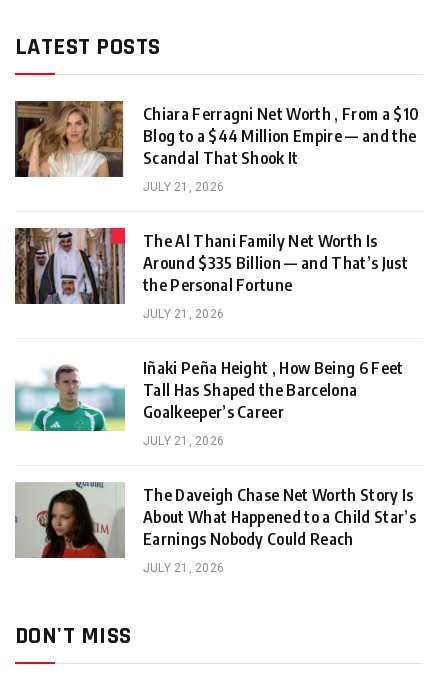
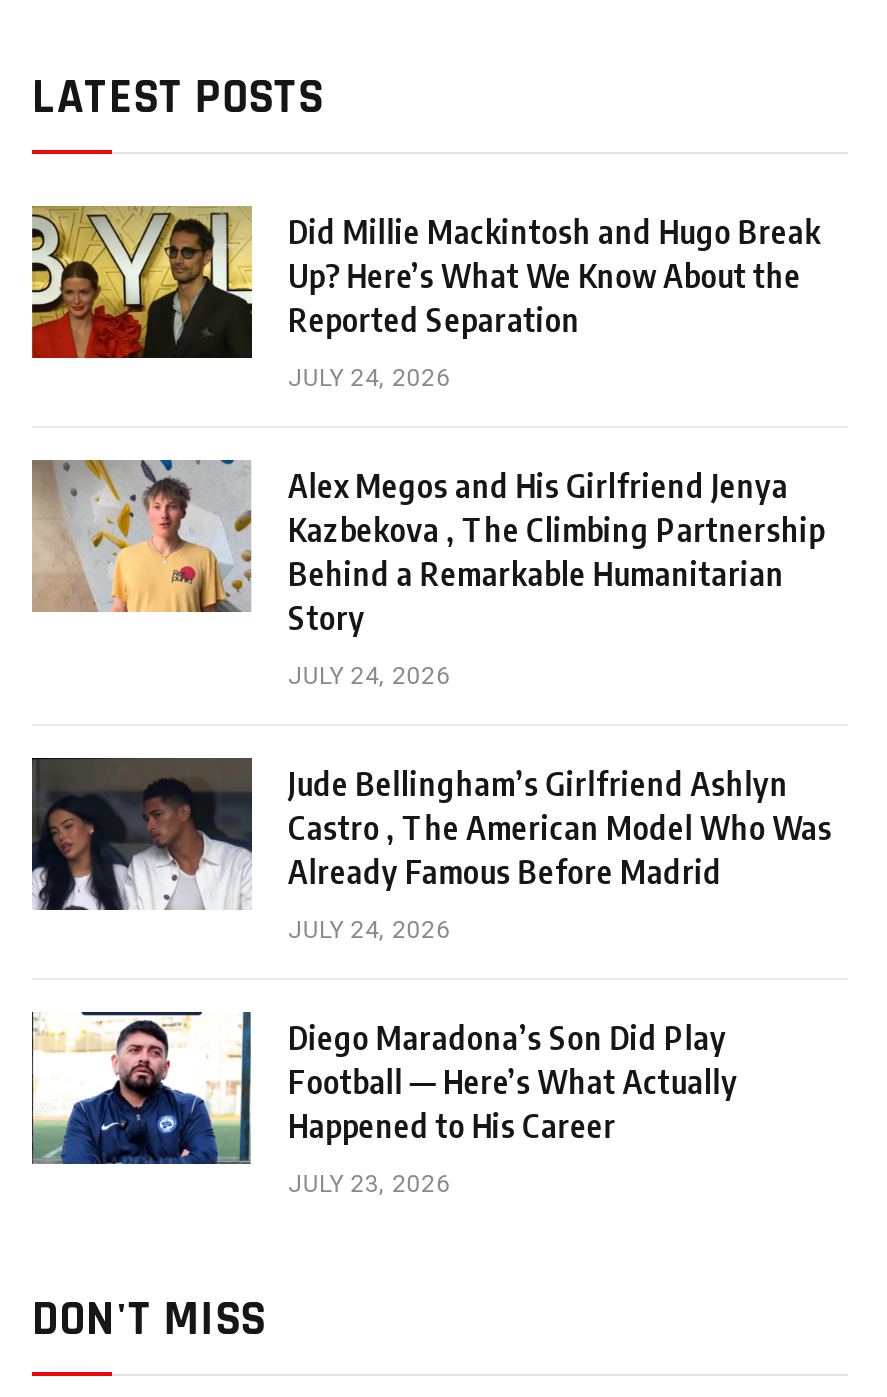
- [image]
- Chiara Ferragni Net Worth , From a $10
- Blog to a $44 Million Empire — and the
- Scandal That Shook It
+ [image]
+ Did Millie Mackintosh and Hugo Break
+ Up? Here’s What We Know About the
+ Reported Separation

- JULY 21, 2026
+ JULY 24, 2026

- [image]
- The Al Thani Family Net Worth Is
- Around $335 Billion — and That’s Just
- the Personal Fortune
+ [image]
+ Alex Megos and His Girlfriend Jenya
+ Kazbekova , The Climbing Partnership
+ Behind a Remarkable Humanitarian
+ Story

- JULY 21, 2026
+ JULY 24, 2026

- [image]
- Iñaki Peña Height , How Being 6 Feet
- Tall Has Shaped the Barcelona
- Goalkeeper’s Career
+ [image]
+ Jude Bellingham’s Girlfriend Ashlyn
+ Castro , The American Model Who Was
+ Already Famous Before Madrid

- JULY 21, 2026
+ JULY 24, 2026

- [image]
- The Daveigh Chase Net Worth Story Is
- About What Happened to a Child Star’s
- Earnings Nobody Could Reach
+ [image]
+ Diego Maradona’s Son Did Play
+ Football — Here’s What Actually
+ Happened to His Career

- JULY 21, 2026
+ JULY 23, 2026
